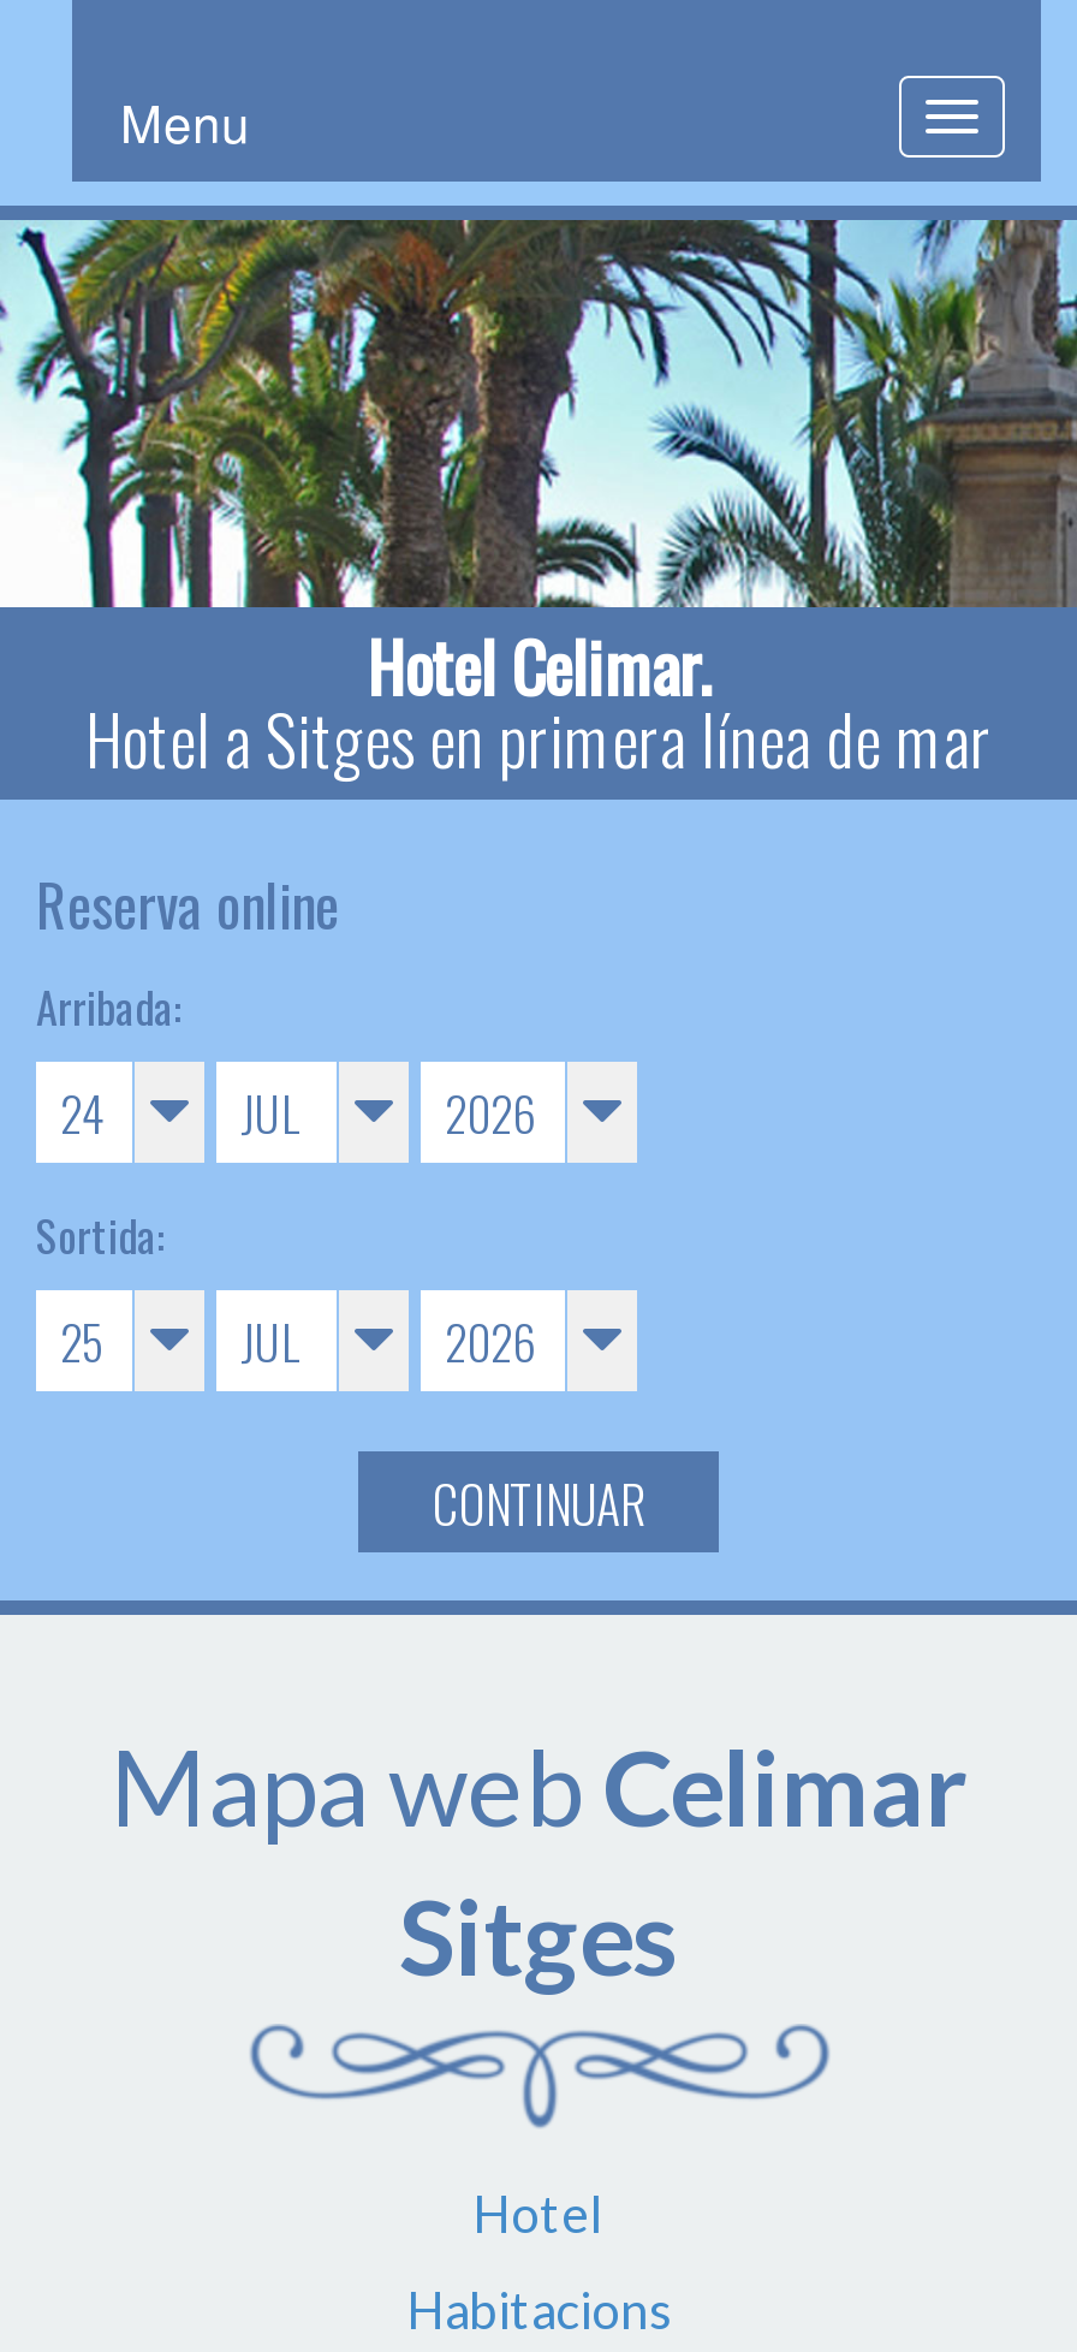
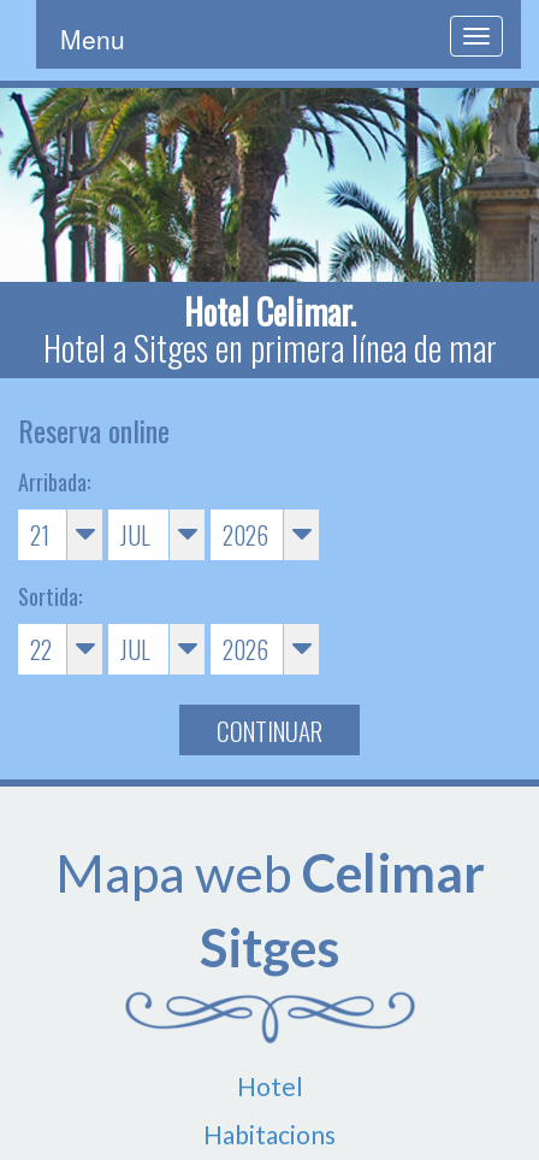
- 24
+ 21

- 25 JUL
+ 22 JUL
